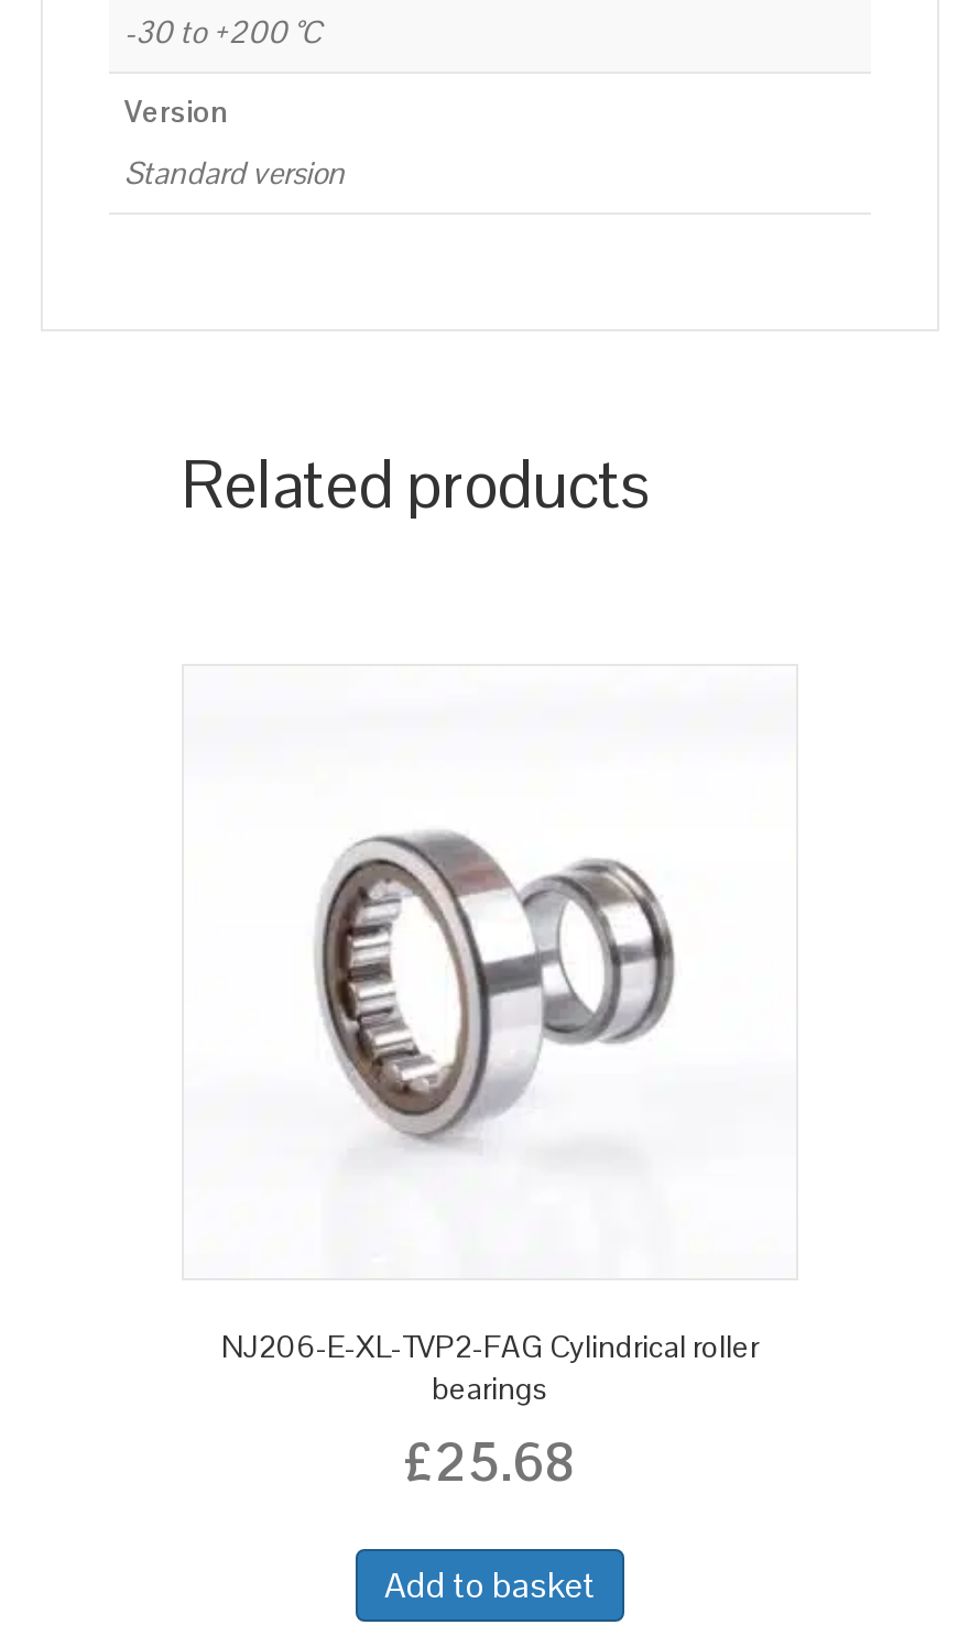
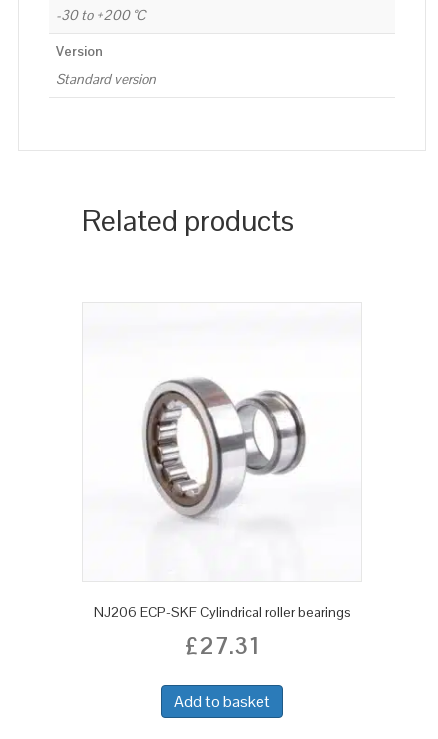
- NJ206-E-XL-TVP2-FAG Cylindrical roller
- bearings
- £25.68
+ NJ206 ECP-SKF Cylindrical roller bearings
+ £27.31
